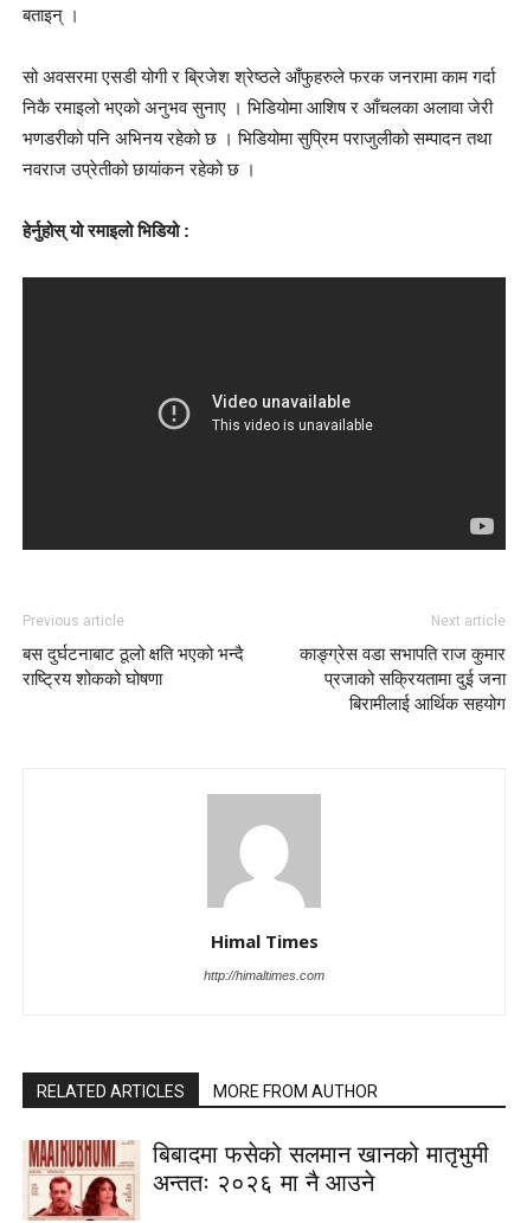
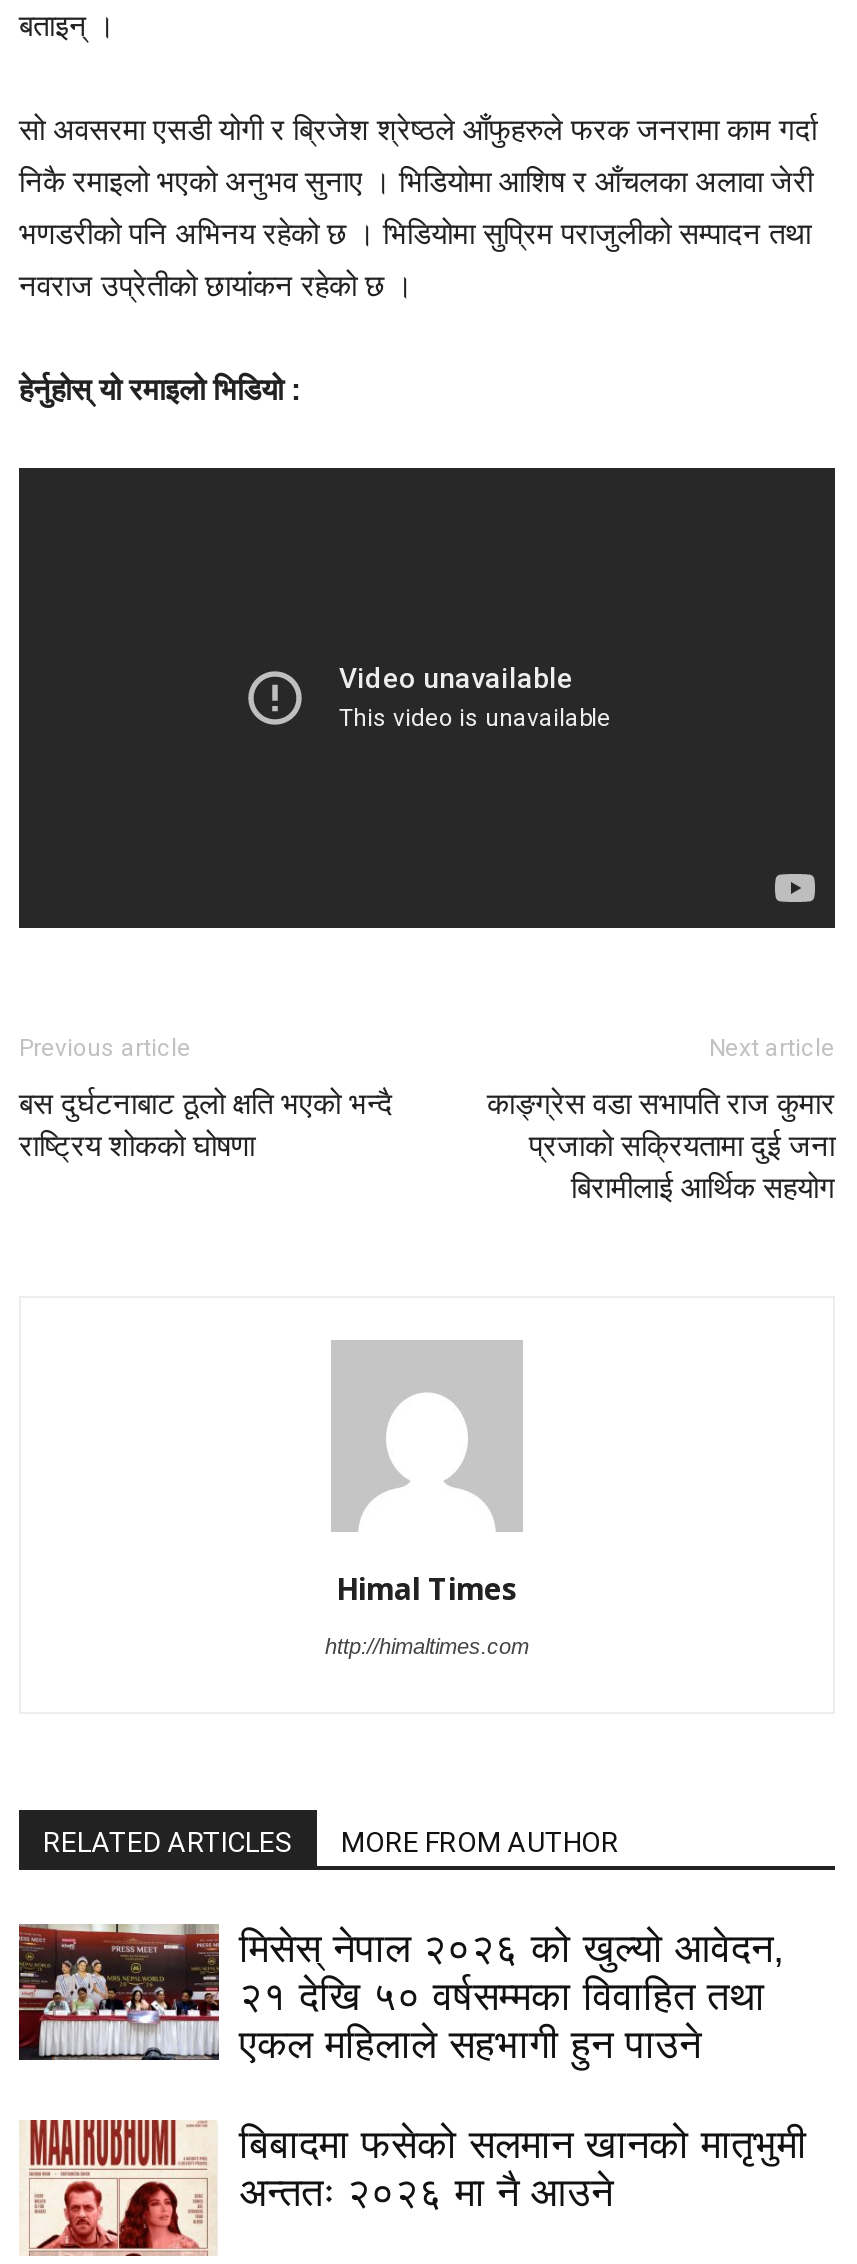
+ [image]
+ मिसेस् नेपाल २०२६ को खुल्यो आवेदन,
+ २१ देखि ५० वर्षसम्मका विवाहित तथा
+ एकल महिलाले सहभागी हुन पाउने
